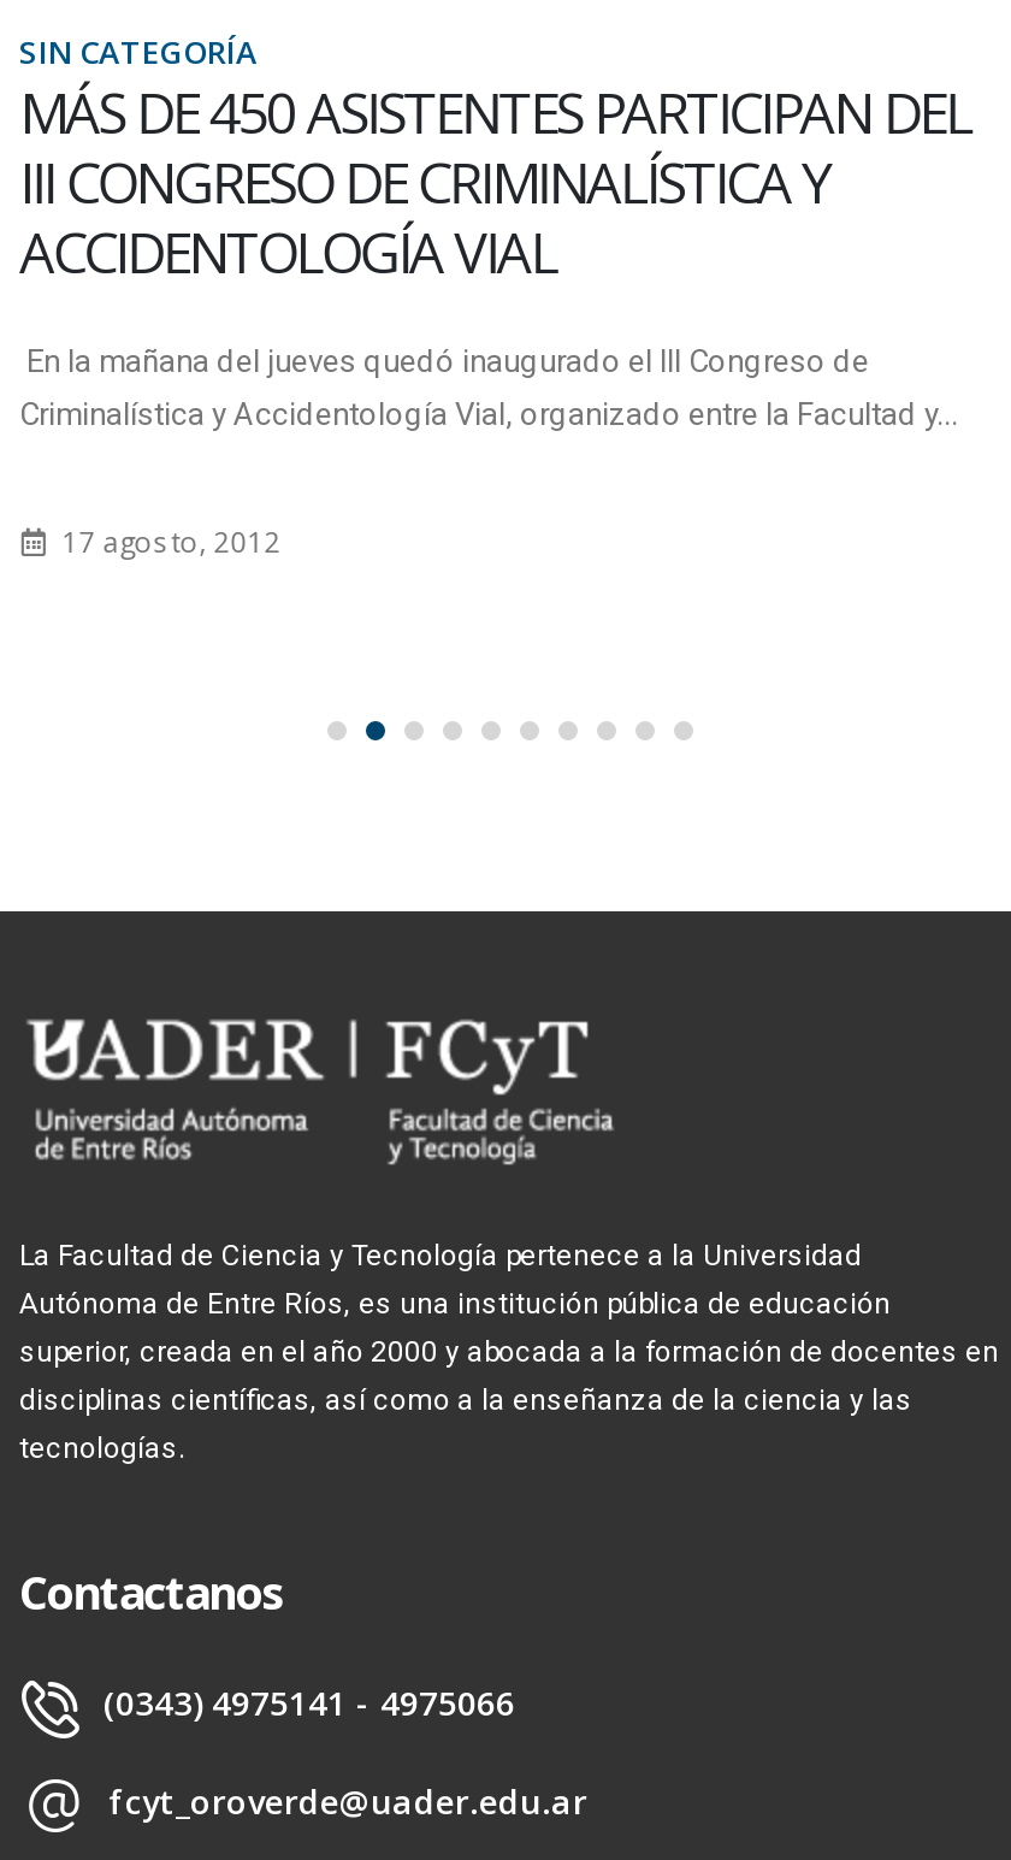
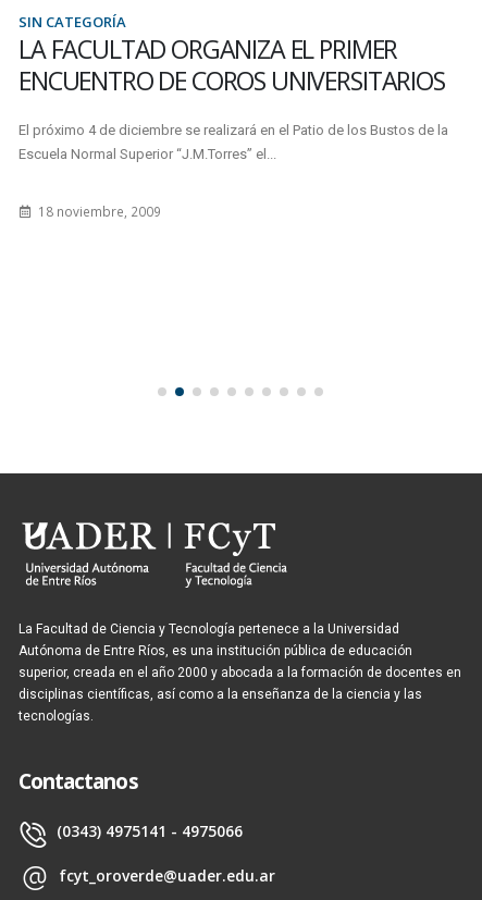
- MÁS DE 450 ASISTENTES PARTICIPAN DEL
- III CONGRESO DE CRIMINALÍSTICA Y
- ACCIDENTOLOGÍA VIAL
+ LA FACULTAD ORGANIZA EL PRIMER
+ ENCUENTRO DE COROS UNIVERSITARIOS

- En la mañana del jueves quedó inaugurado el III Congreso de
+ El próximo 4 de diciembre se realizará en el Patio de los Bustos de la

- Criminalística y Accidentología Vial, organizado entre la Facultad y...
+ Escuela Normal Superior “J.M.Torres” el...

- 17 agosto, 2012
+ 18 noviembre, 2009
